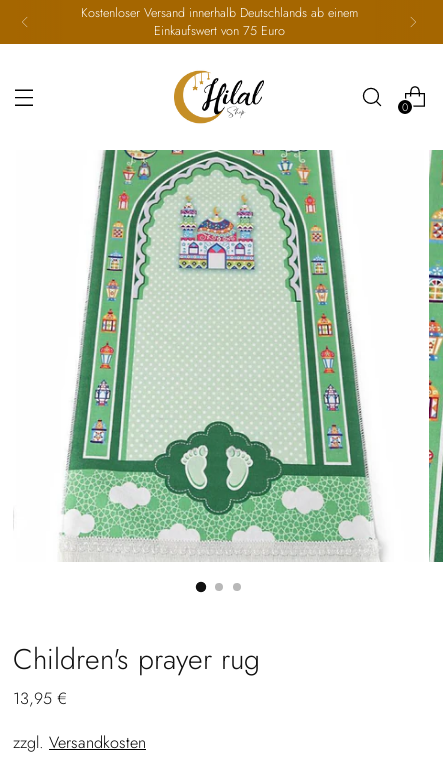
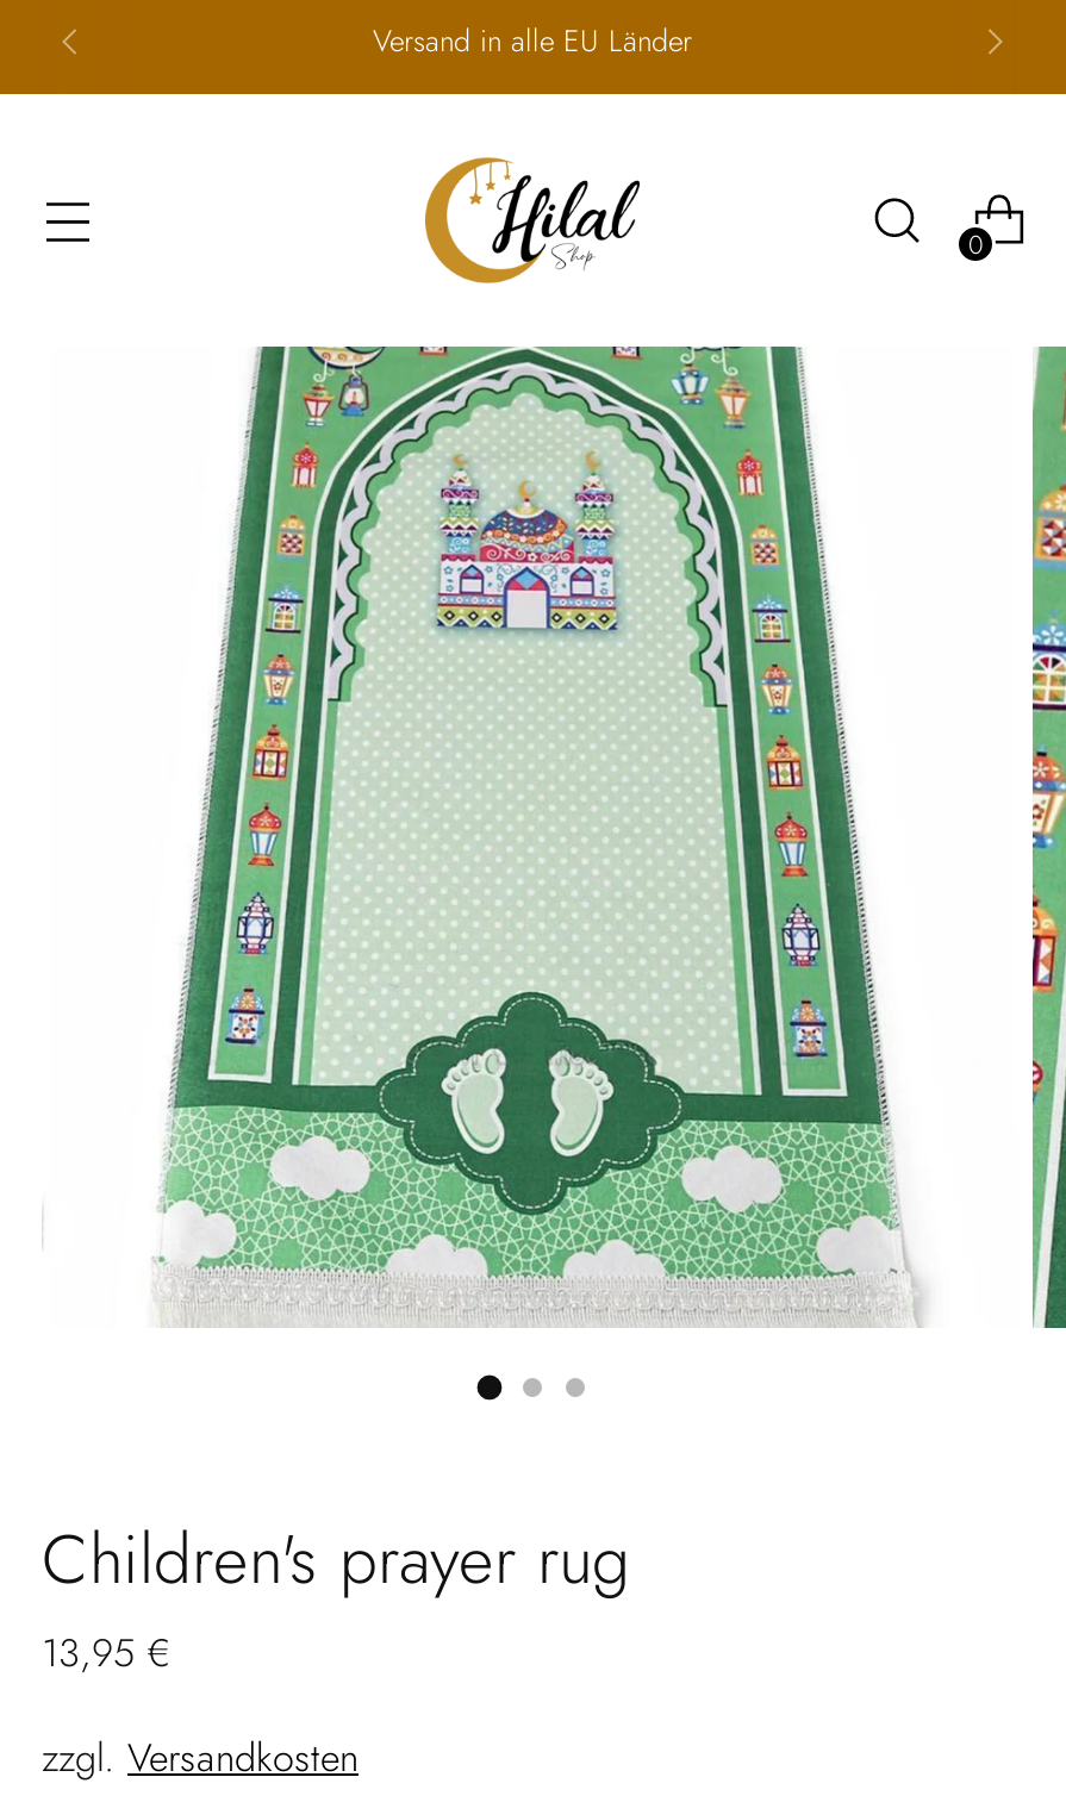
- Kostenloser Versand innerhalb Deutschlands ab einem
- Einkaufswert von 75 Euro
+ Versand in alle EU Länder
